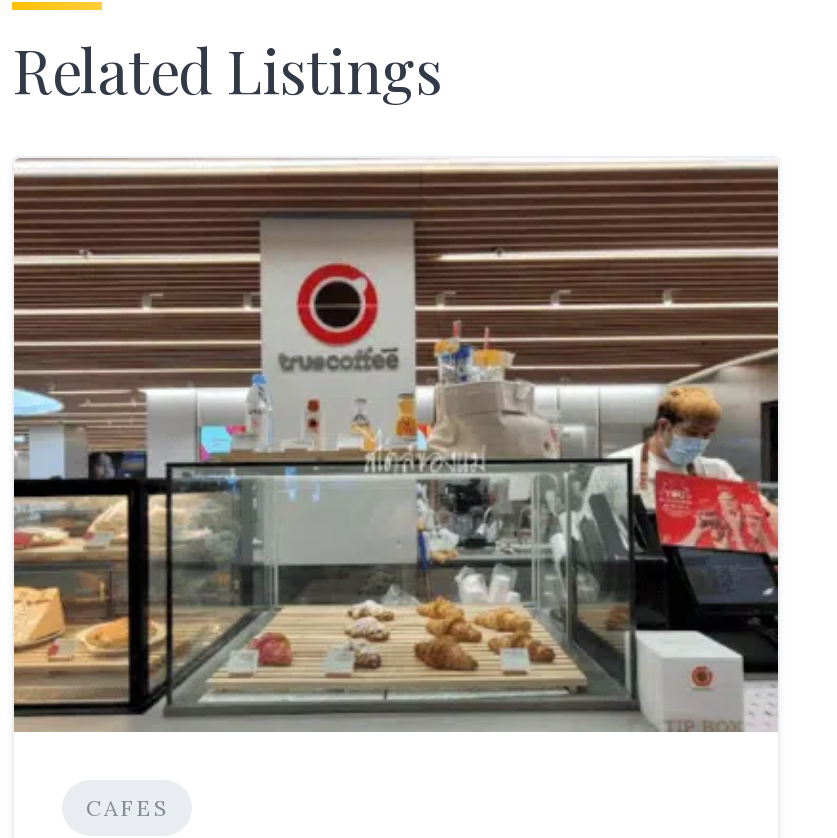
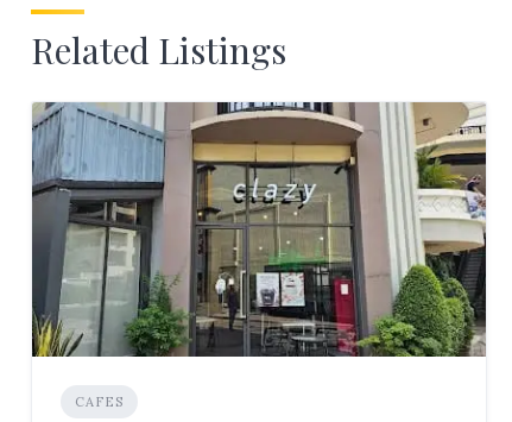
- [image]
+ [image]
